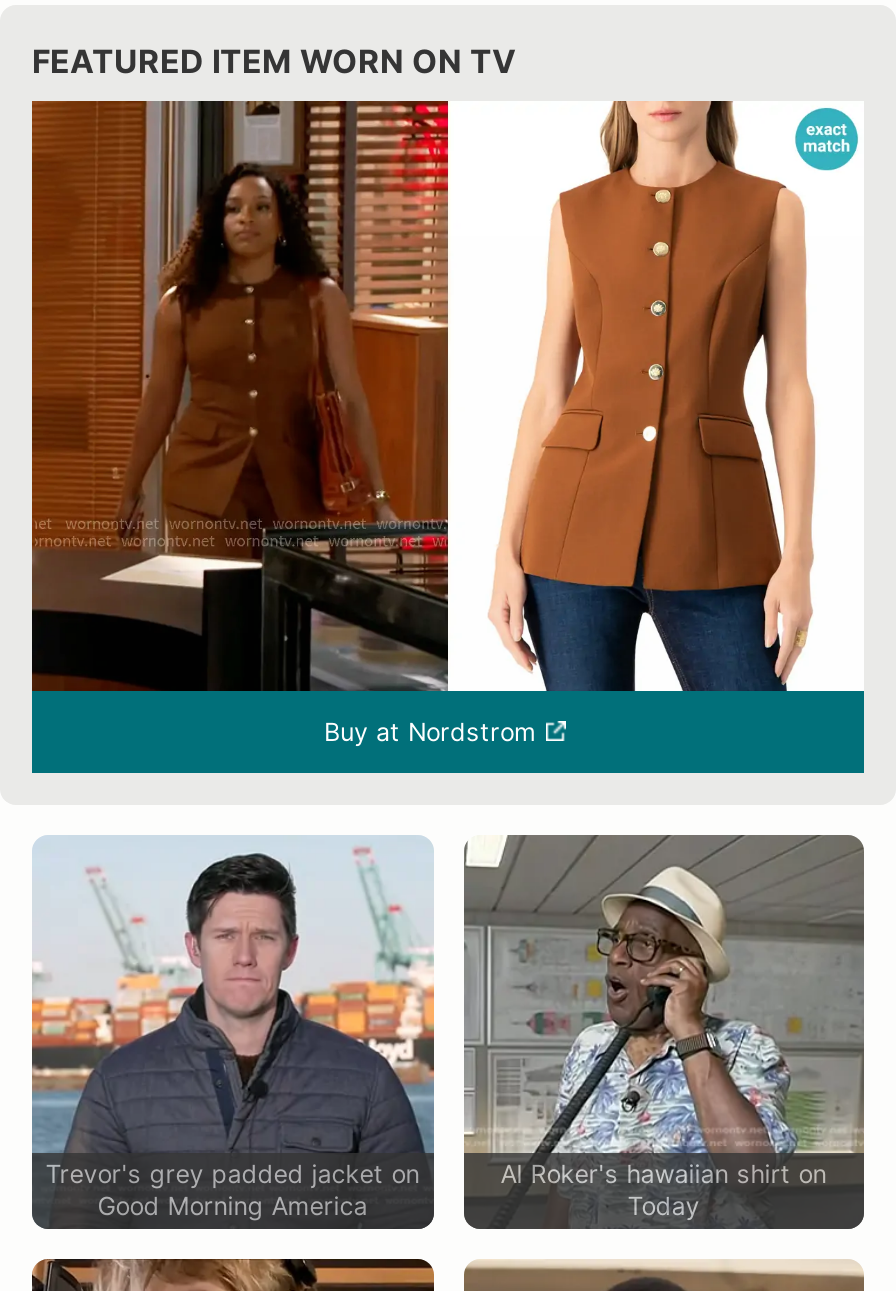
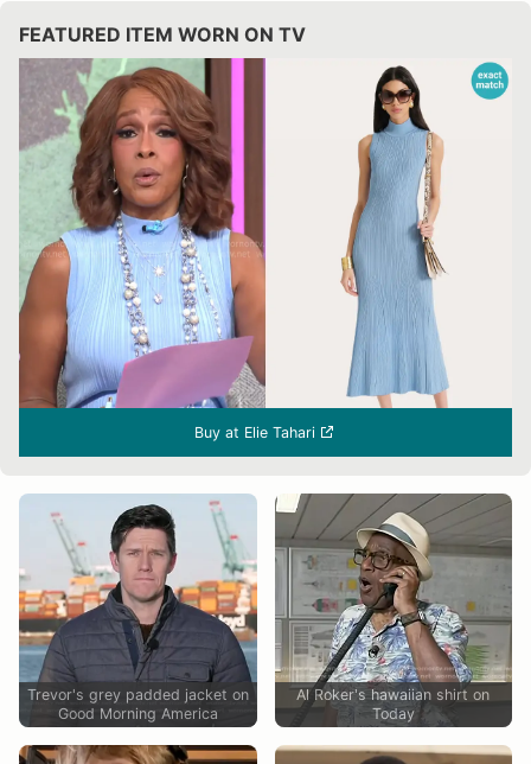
- [image]
- Buy at Nordstrom
+ [image]
+ Buy at Elie Tahari

- [image]
+ [image]
